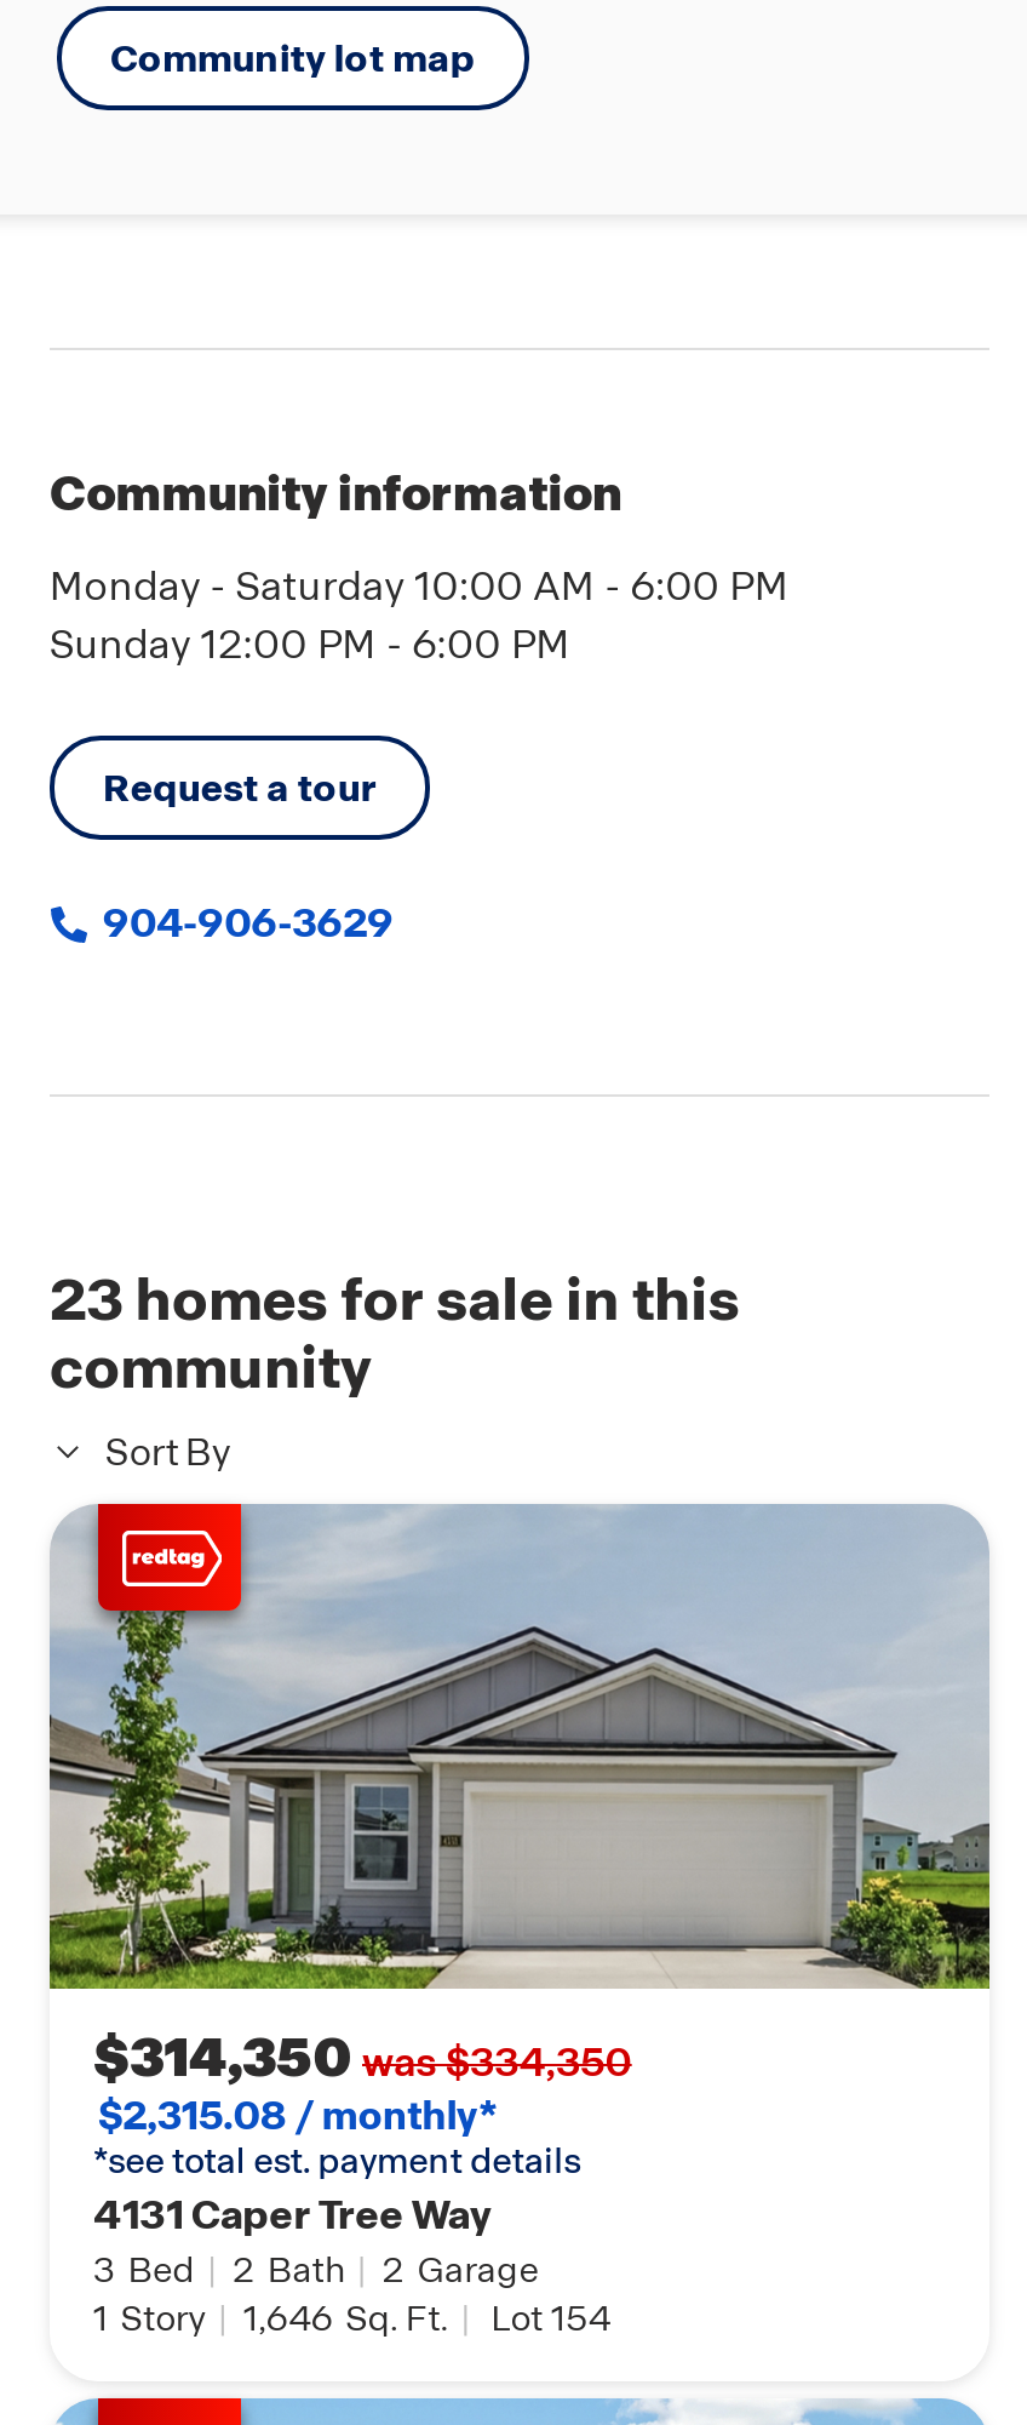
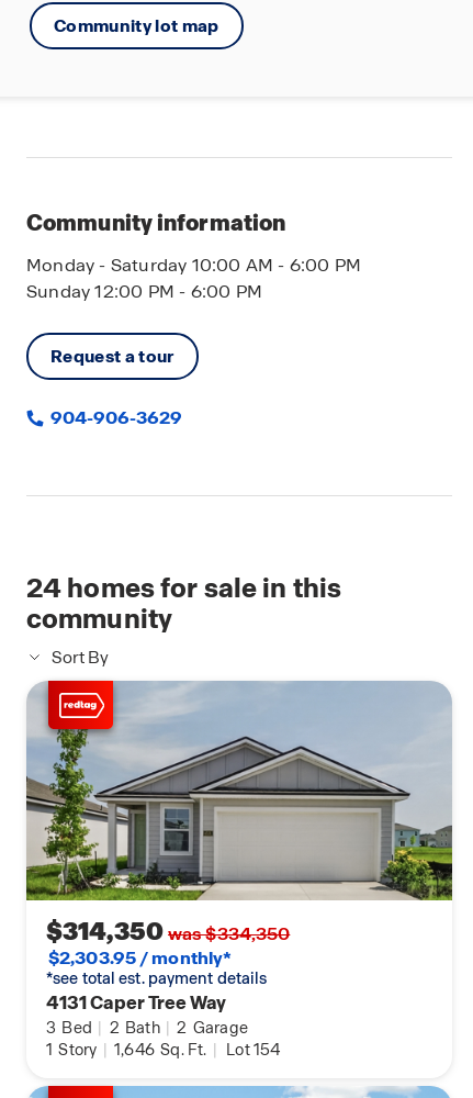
- 23 homes for sale in this
+ 24 homes for sale in this

- $2,315.08 / monthly*
+ $2,303.95 / monthly*
